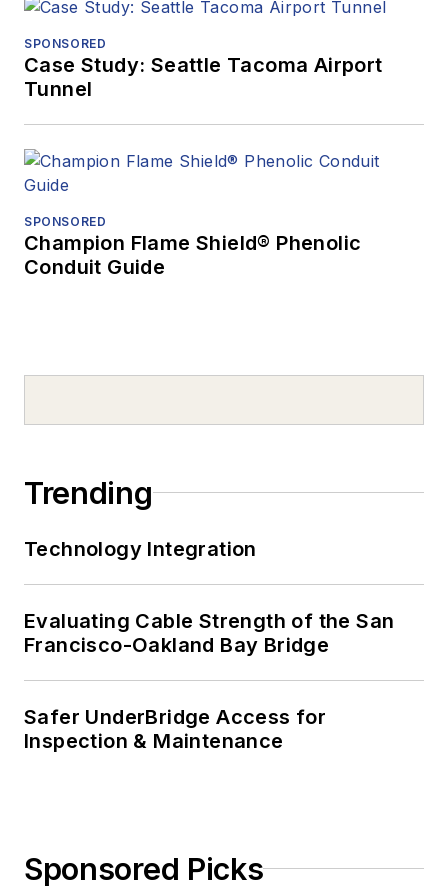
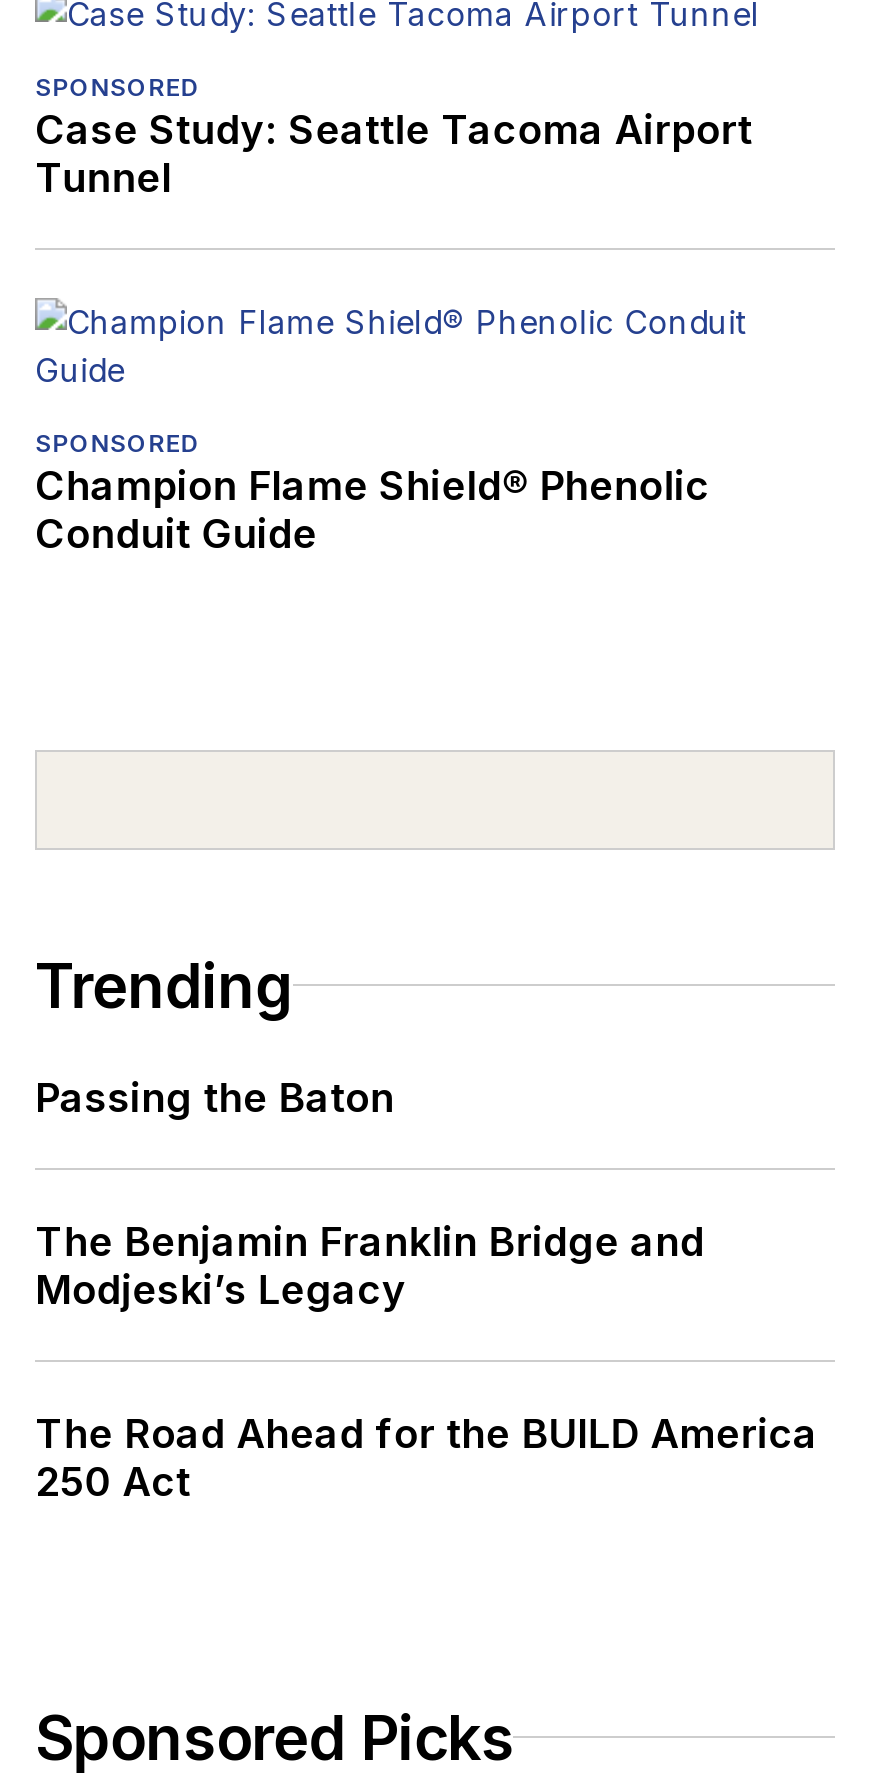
- Technology Integration
+ Passing the Baton

- Evaluating Cable Strength of the San
- Francisco-Oakland Bay Bridge
+ The Benjamin Franklin Bridge and
+ Modjeski’s Legacy

- Safer UnderBridge Access for
- Inspection & Maintenance
+ The Road Ahead for the BUILD America
+ 250 Act
